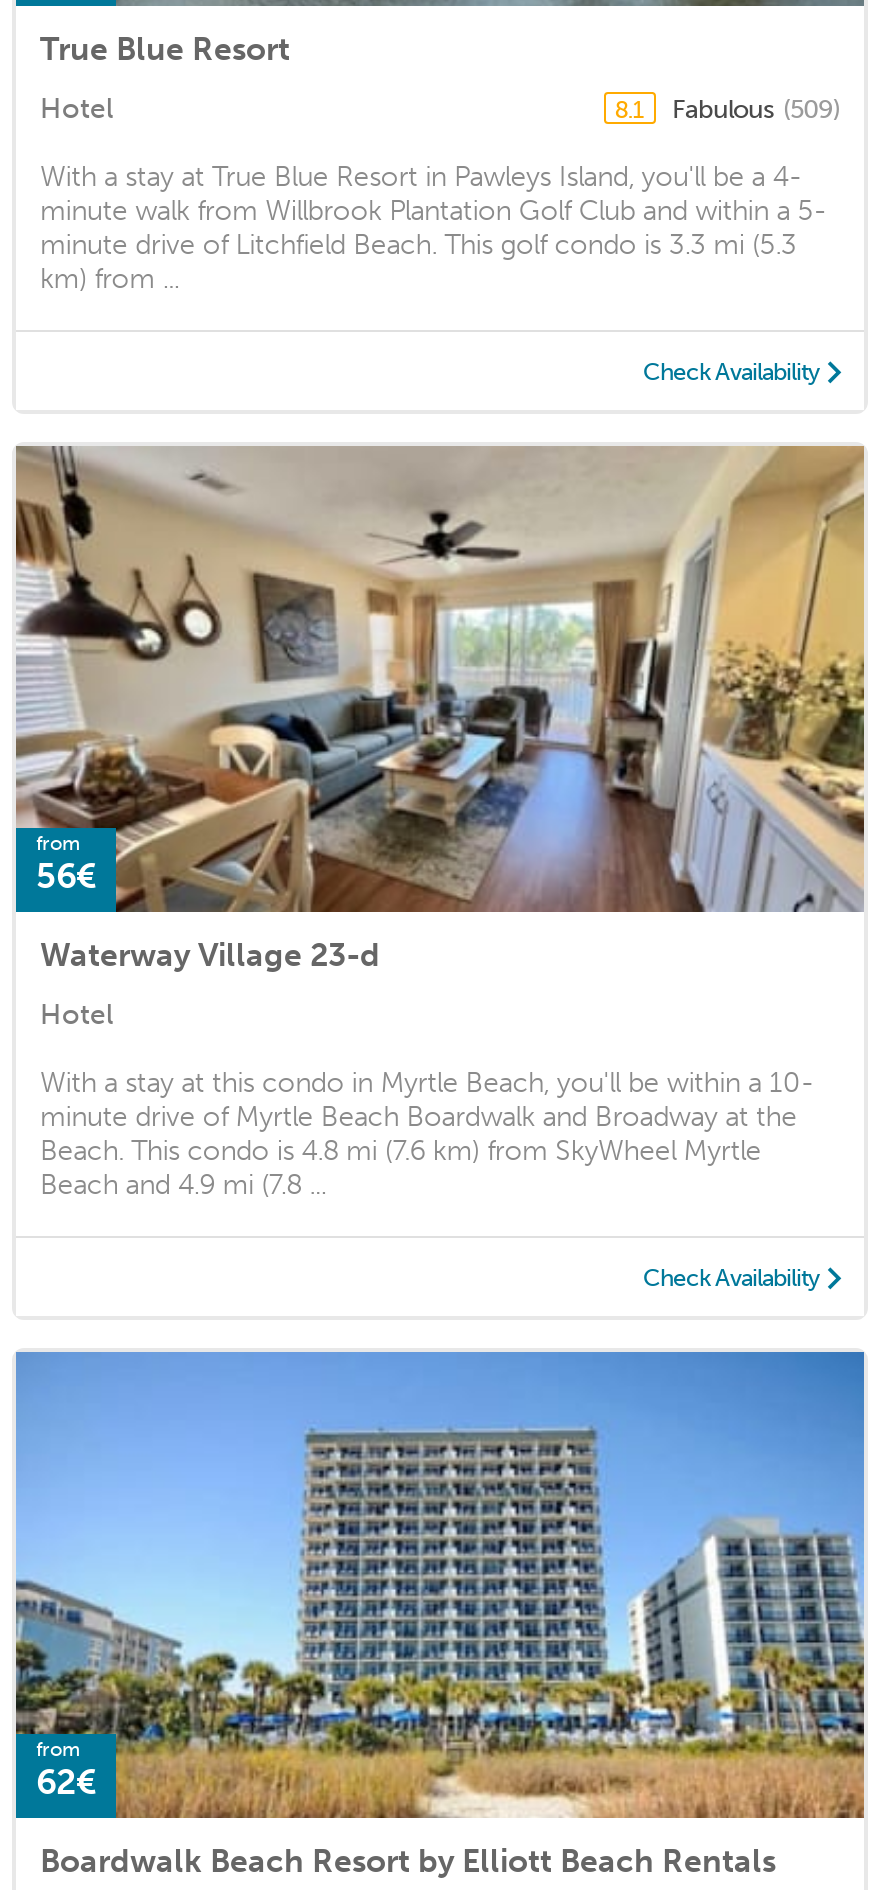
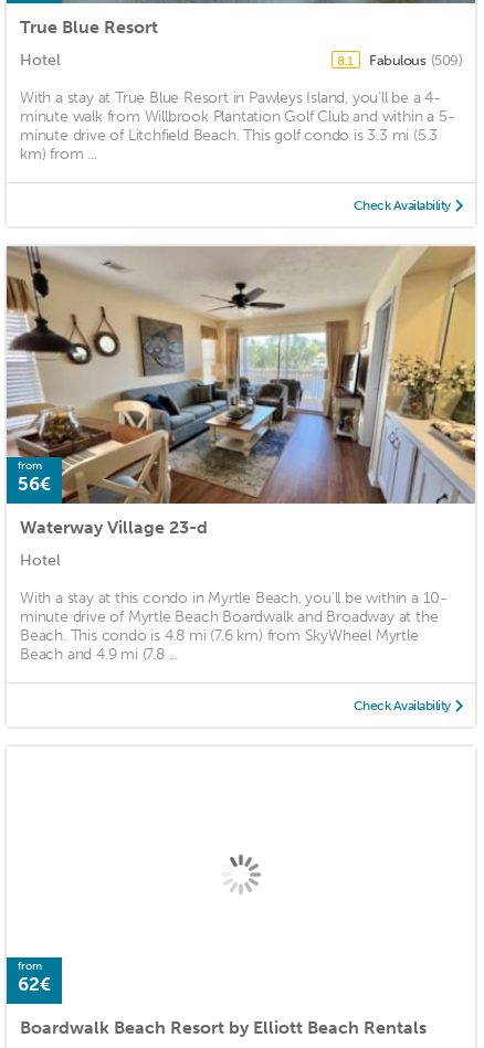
- [image]
